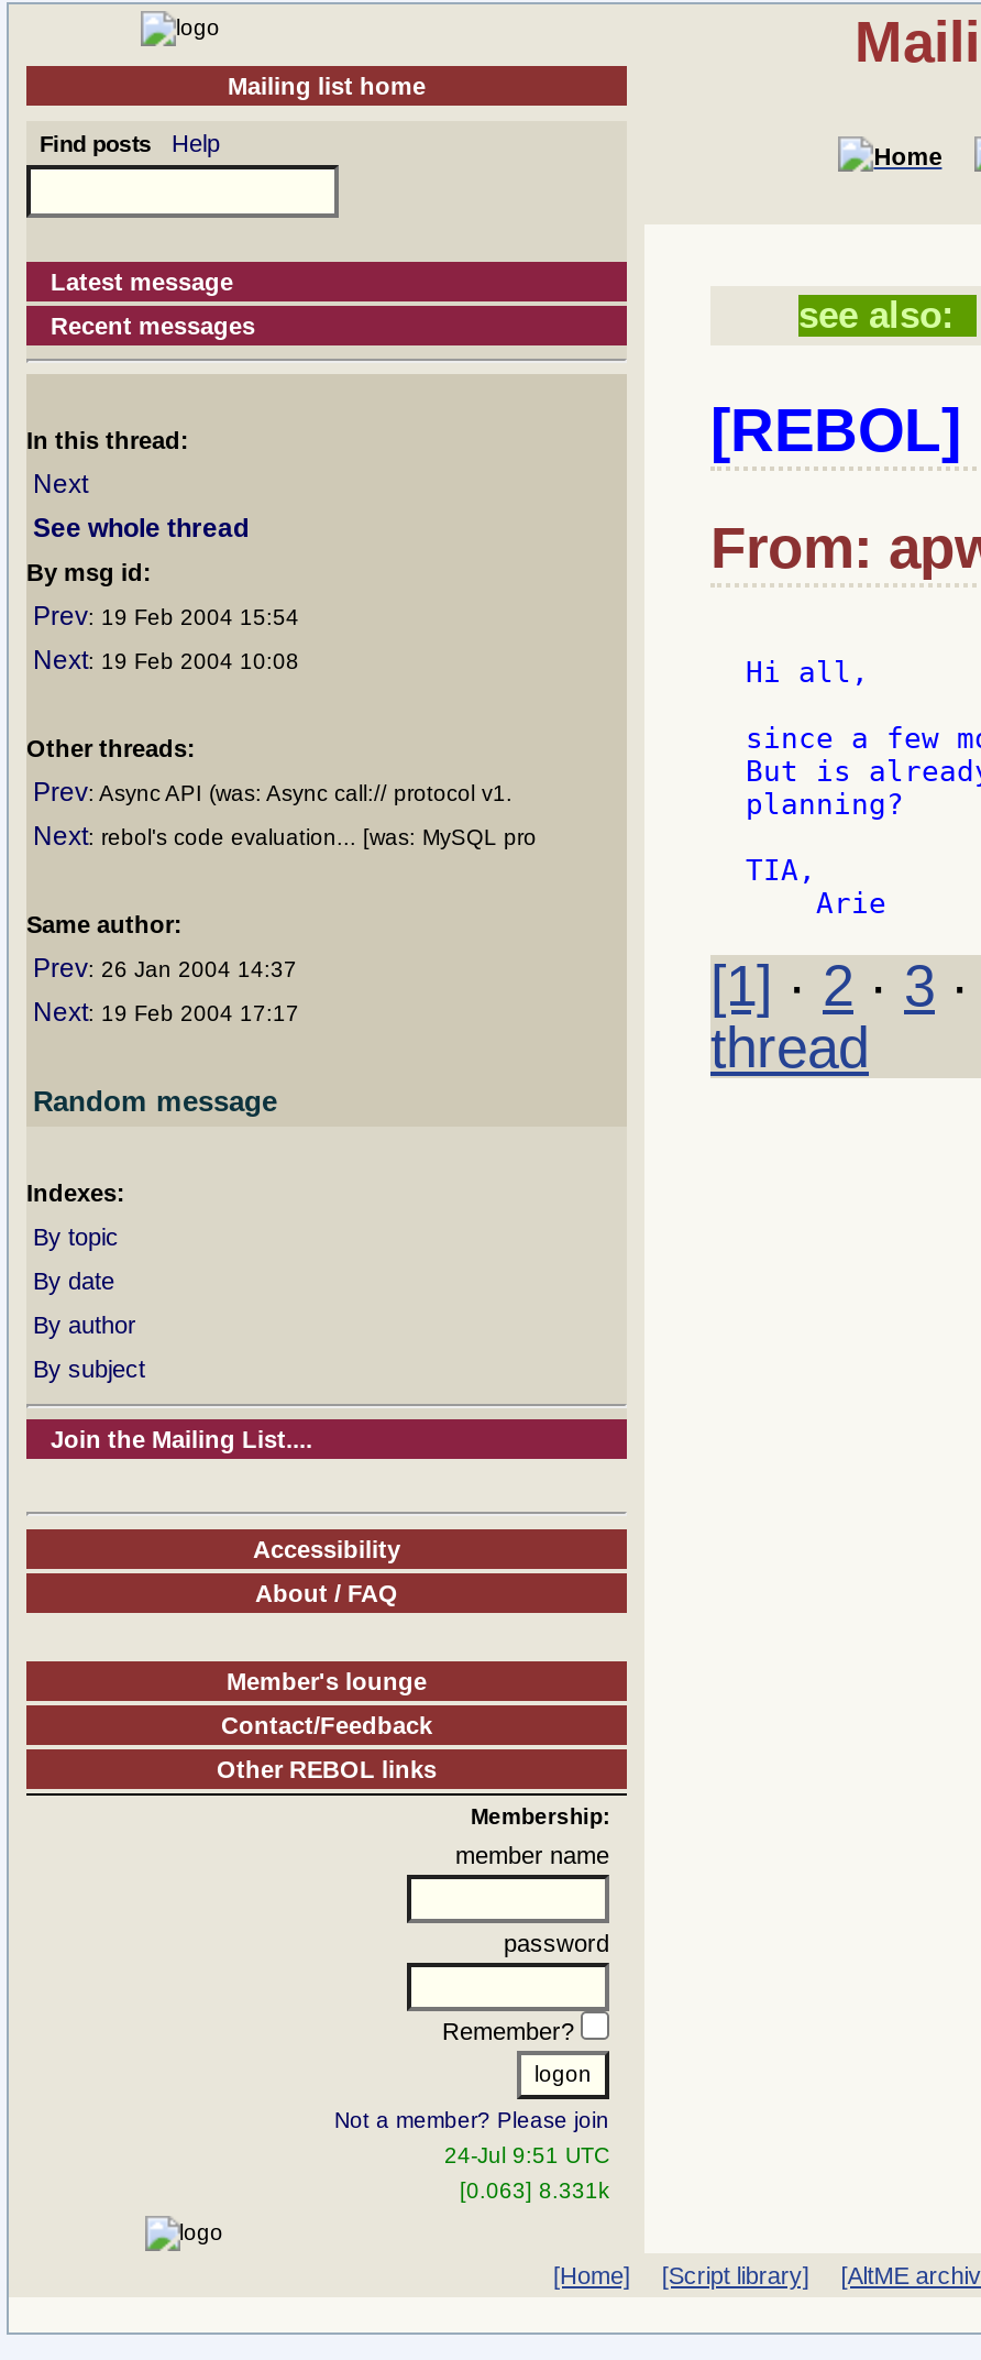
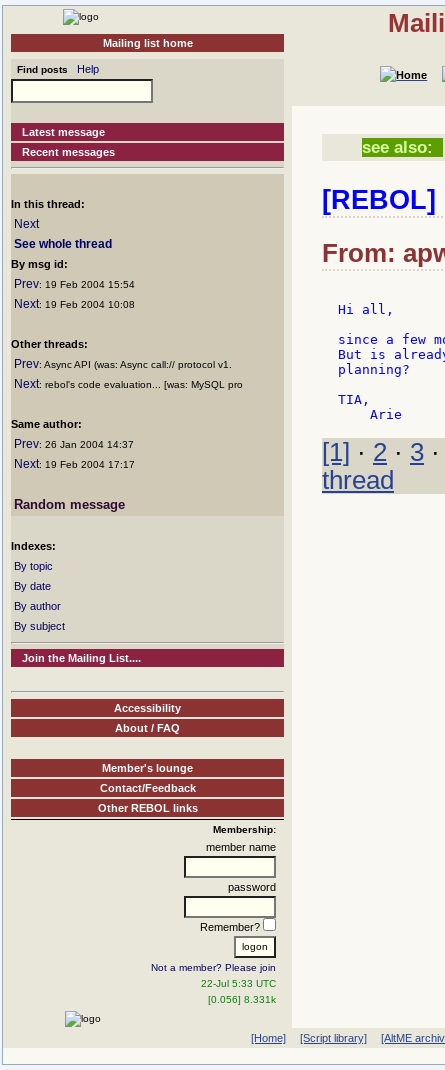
- 24-Jul 9:51 UTC
+ 22-Jul 5:33 UTC

- [0.063] 8.331k
+ [0.056] 8.331k
